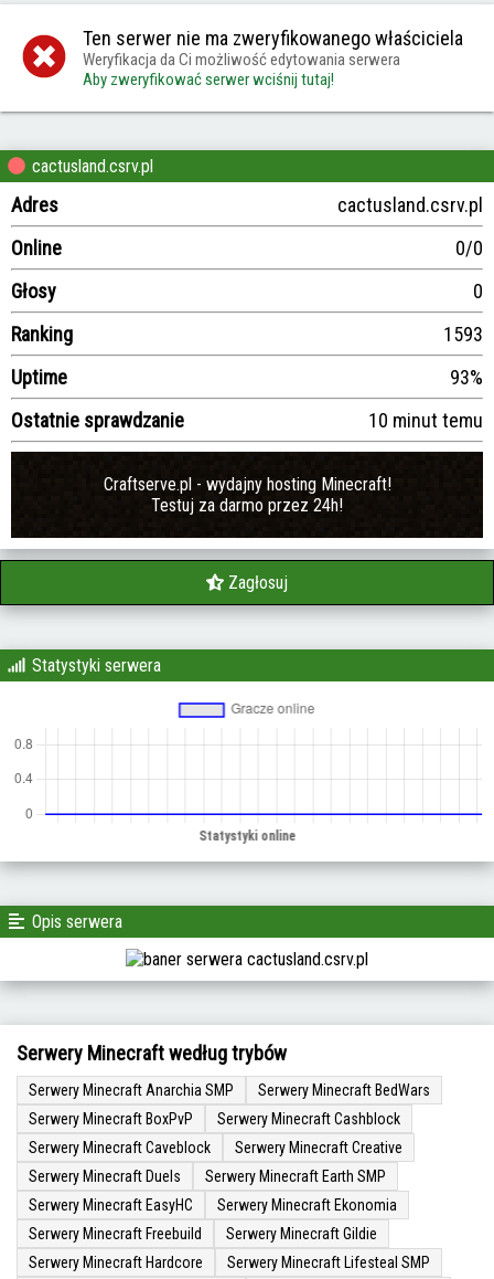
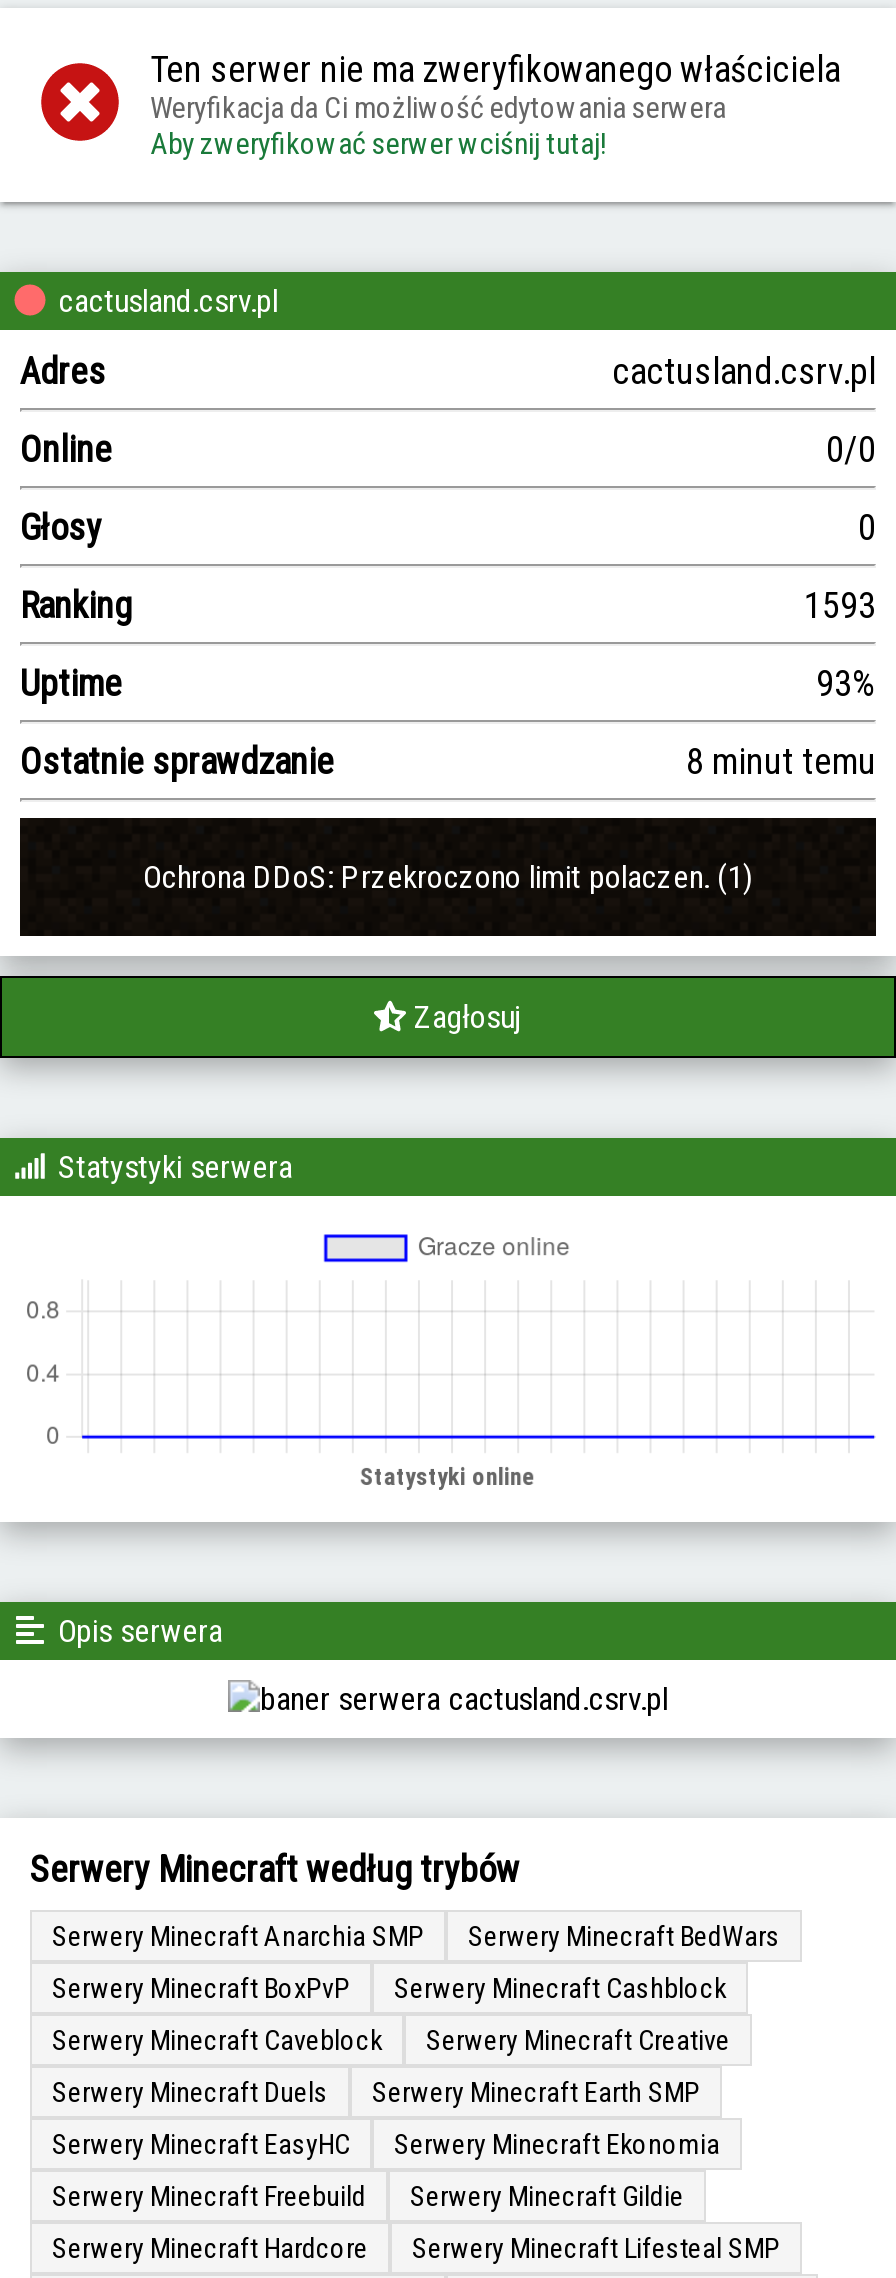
- 10 minut temu
+ 8 minut temu

- Craftserve.pl - wydajny hosting Minecraft!
- Testuj za darmo przez 24h!
+ Ochrona DDoS: Przekroczono limit polaczen. (1)
